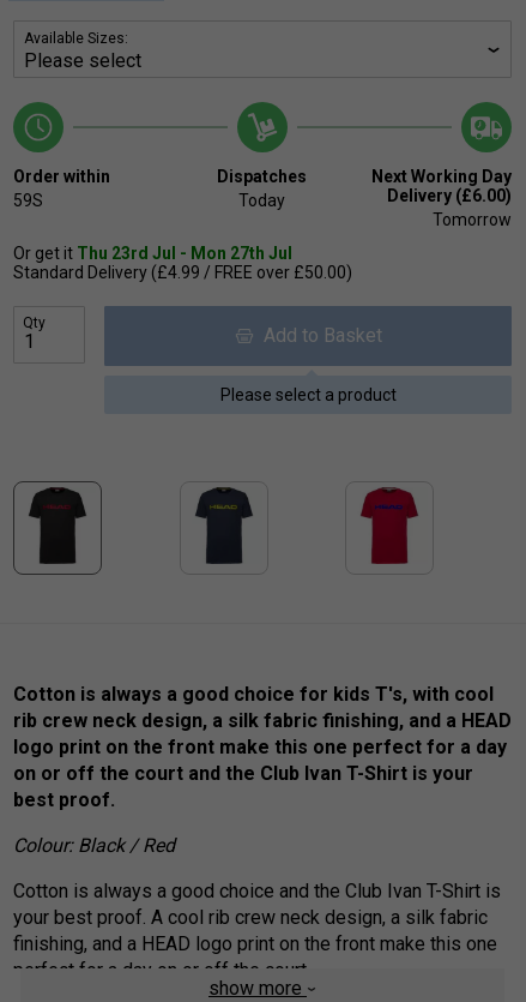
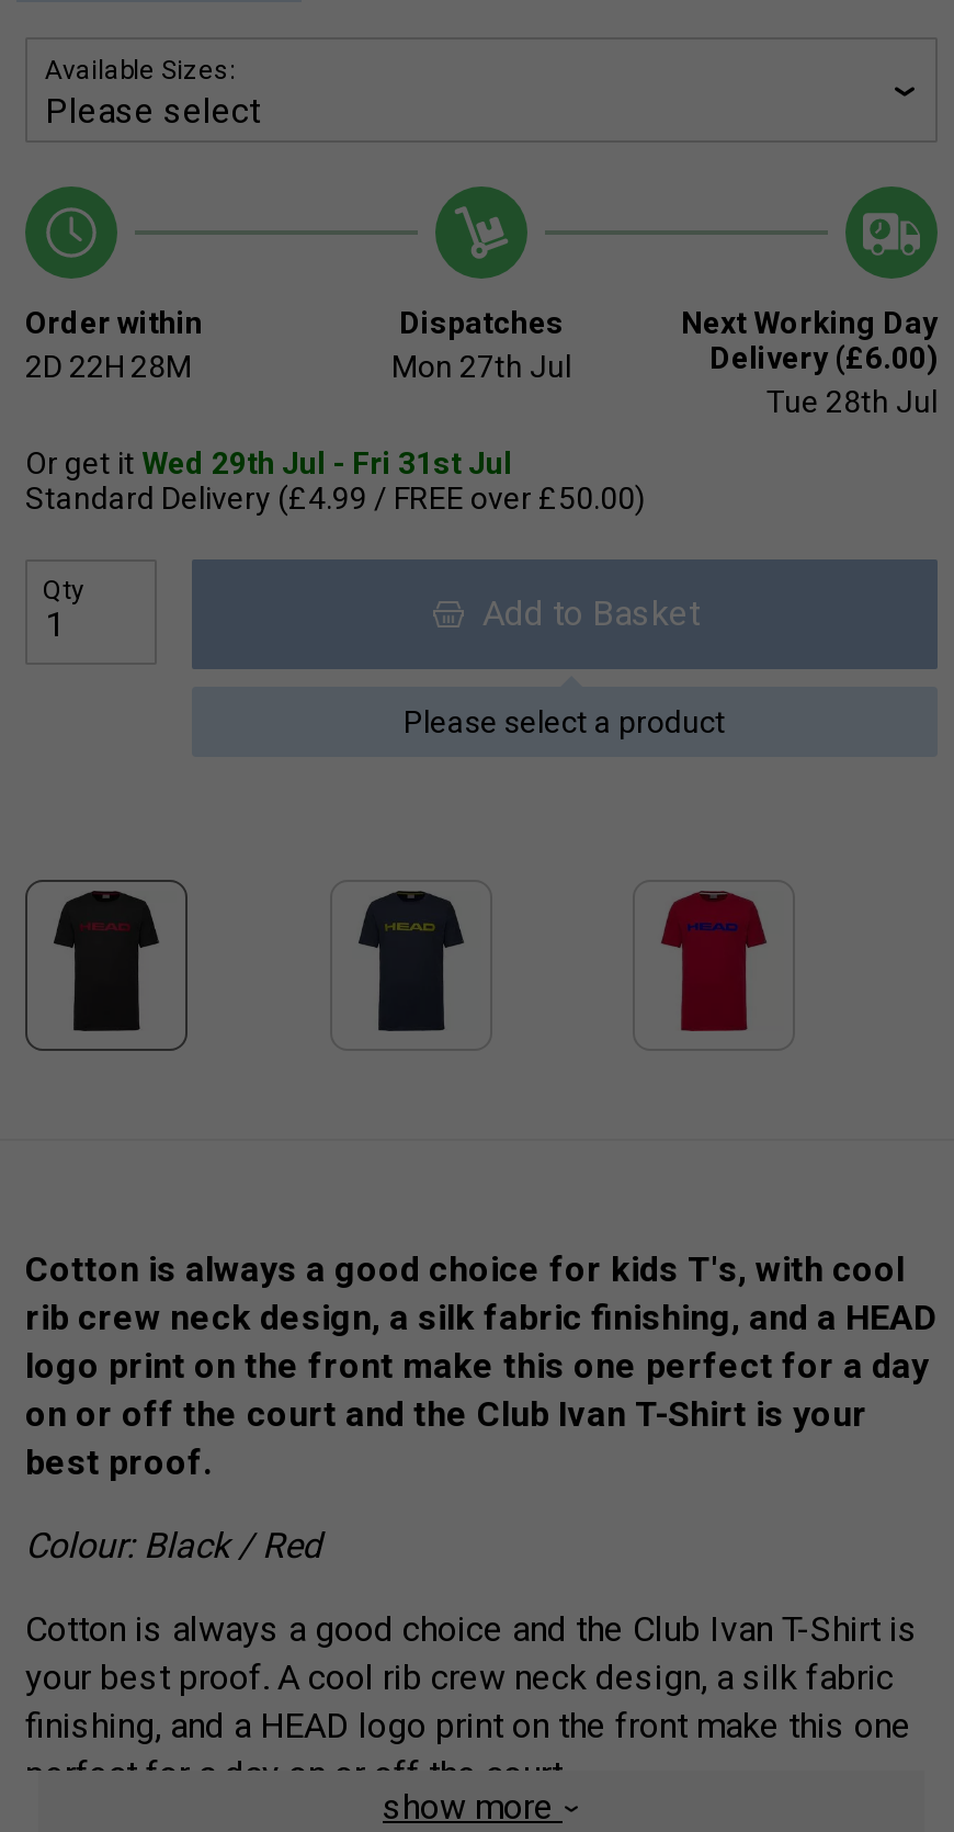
- 59S
+ 2D 22H 28M

- Today
+ Mon 27th Jul

- Tomorrow
+ Tue 28th Jul

- Or get it Thu 23rd Jul - Mon 27th Jul
+ Or get it Wed 29th Jul - Fri 31st Jul
